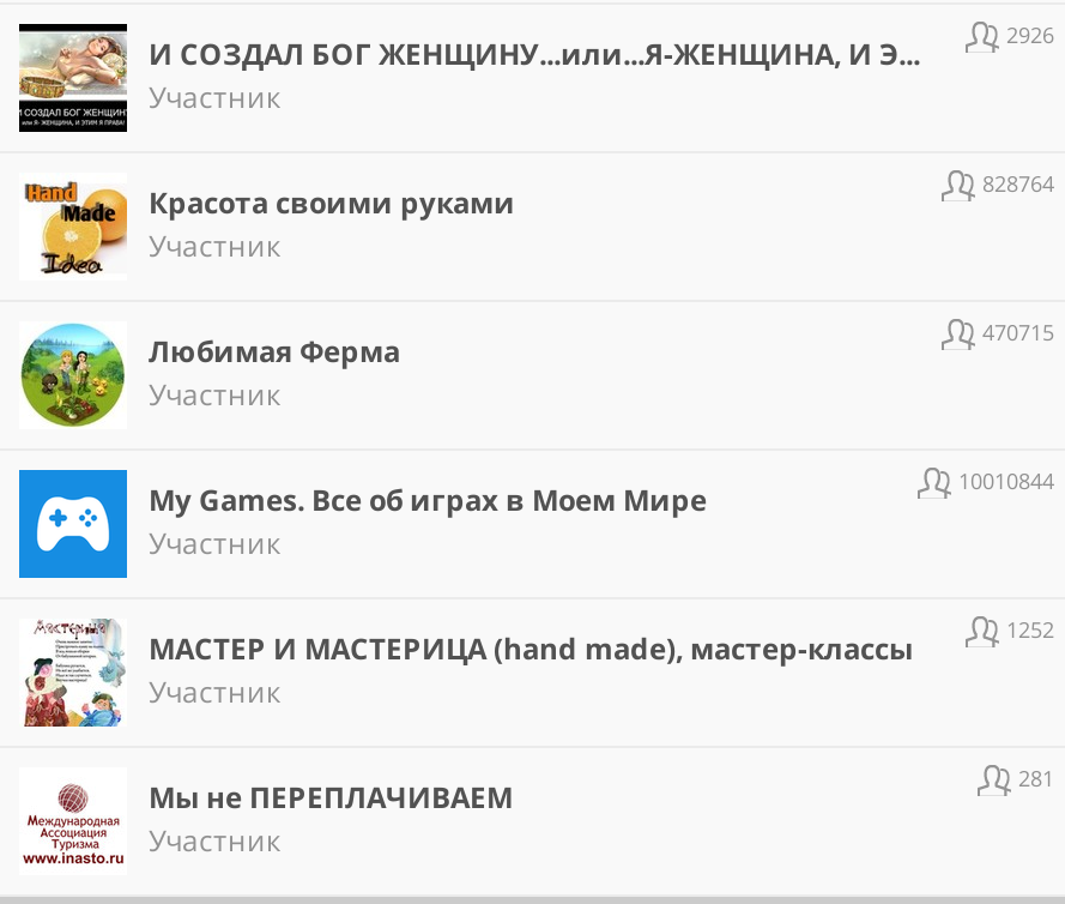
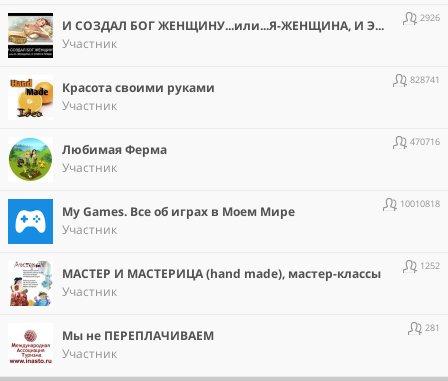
- 828764
+ 828741

- 470715
+ 470716

- 10010844
+ 10010818
